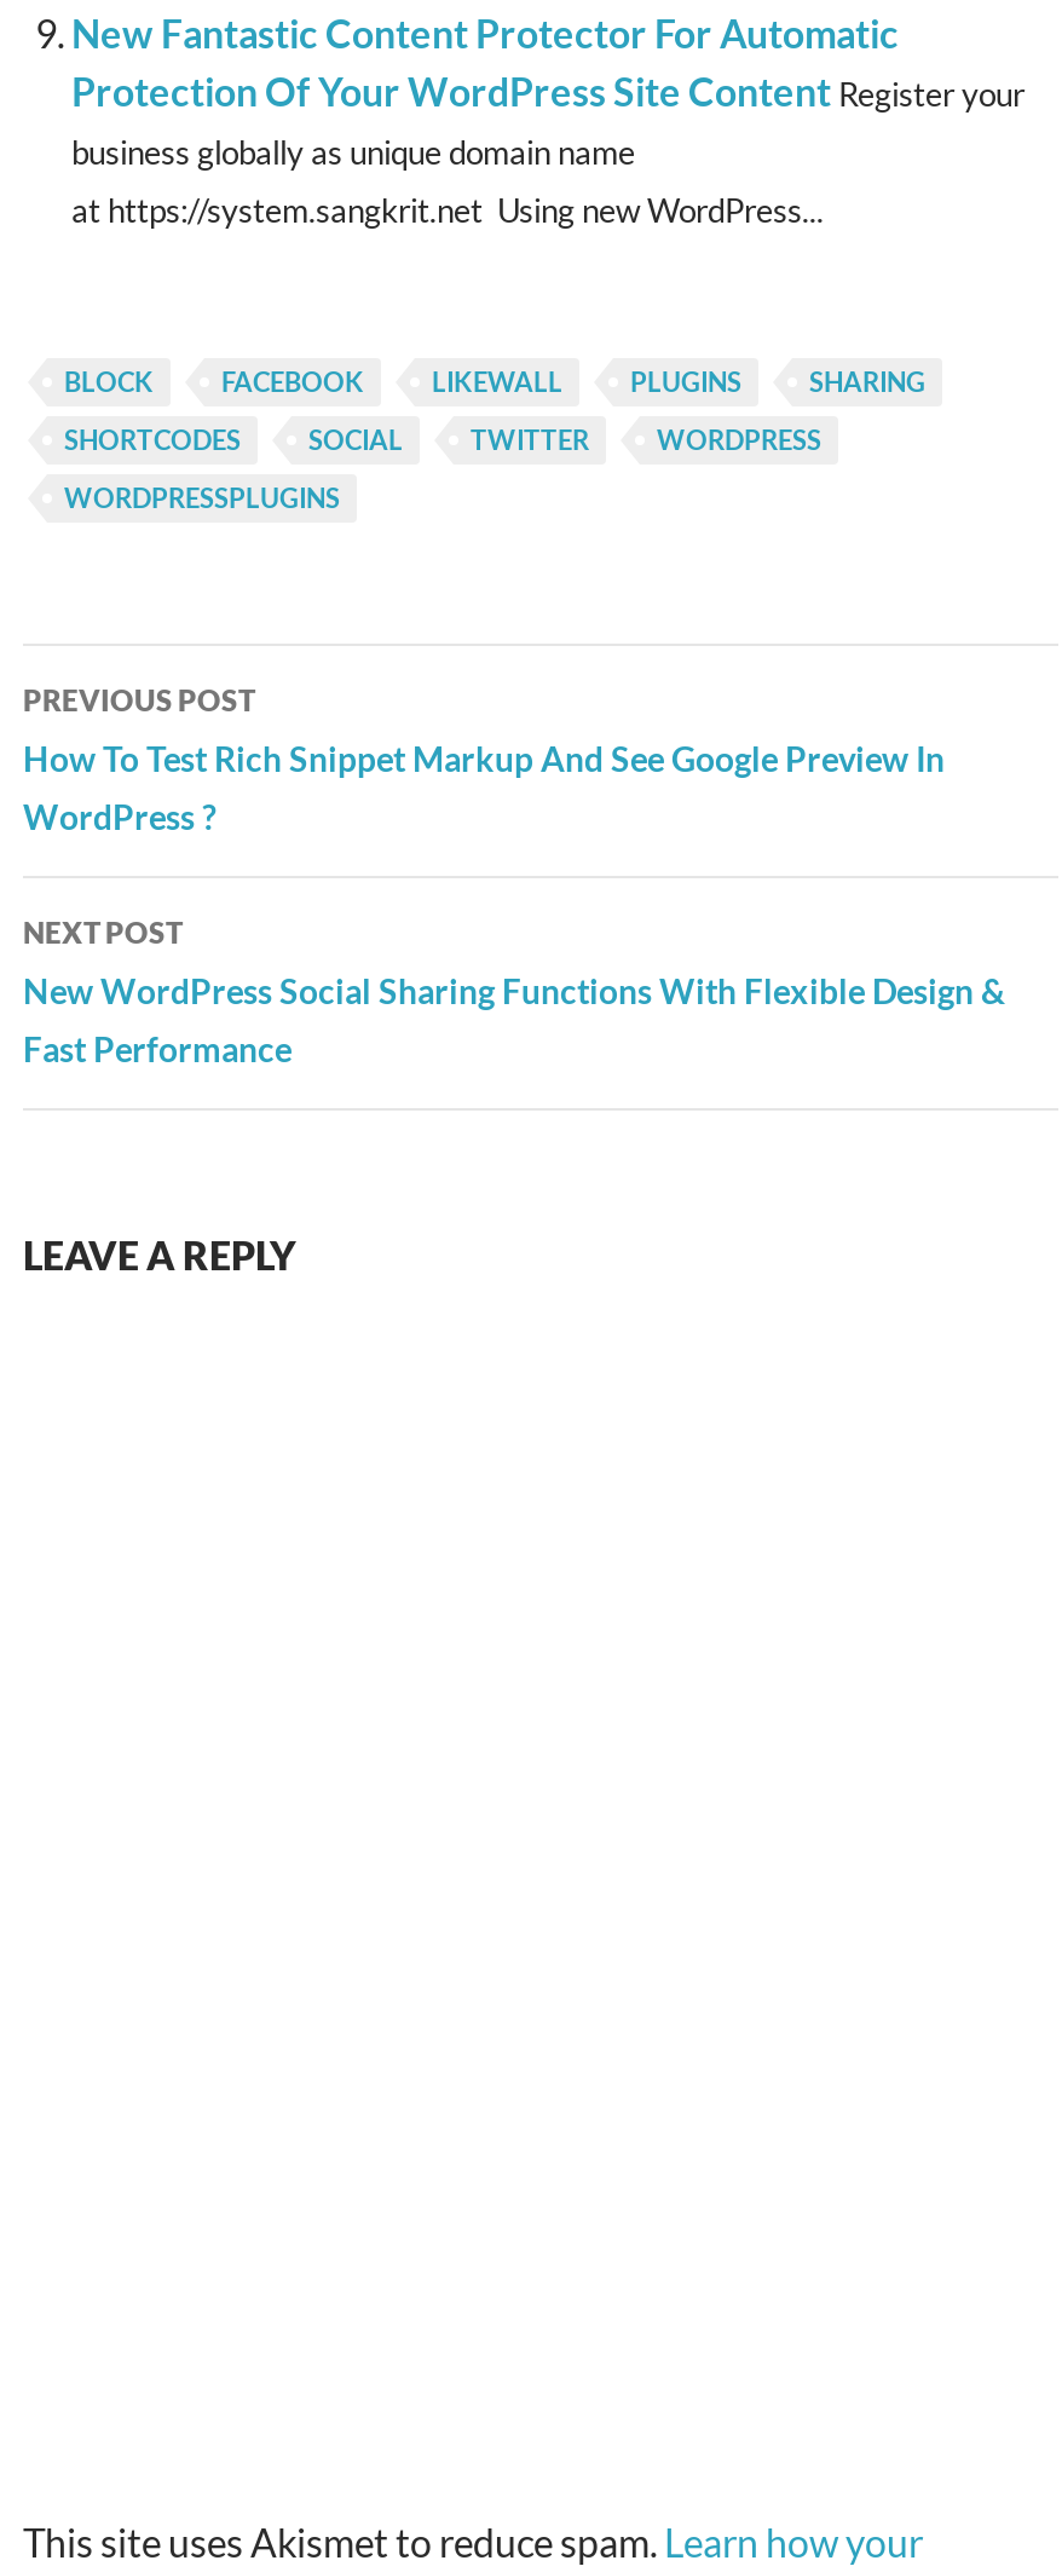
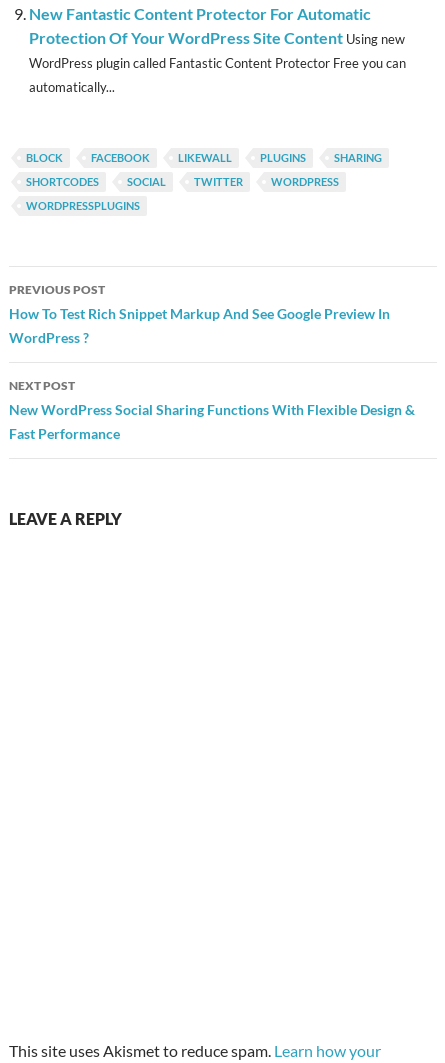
- Protection Of Your WordPress Site Content Register your
- business globally as unique domain name
+ Protection Of Your WordPress Site Content Using new
+ WordPress plugin called Fantastic Content Protector Free you can

- at https://system.sangkrit.net Using new WordPress...
+ automatically...
